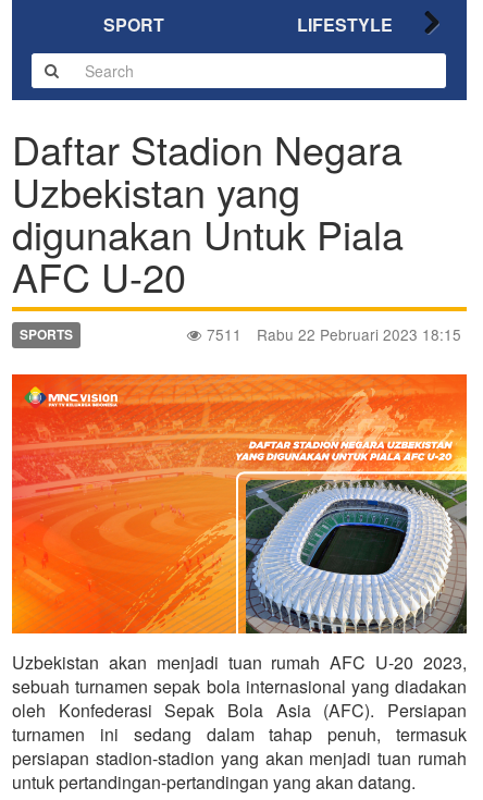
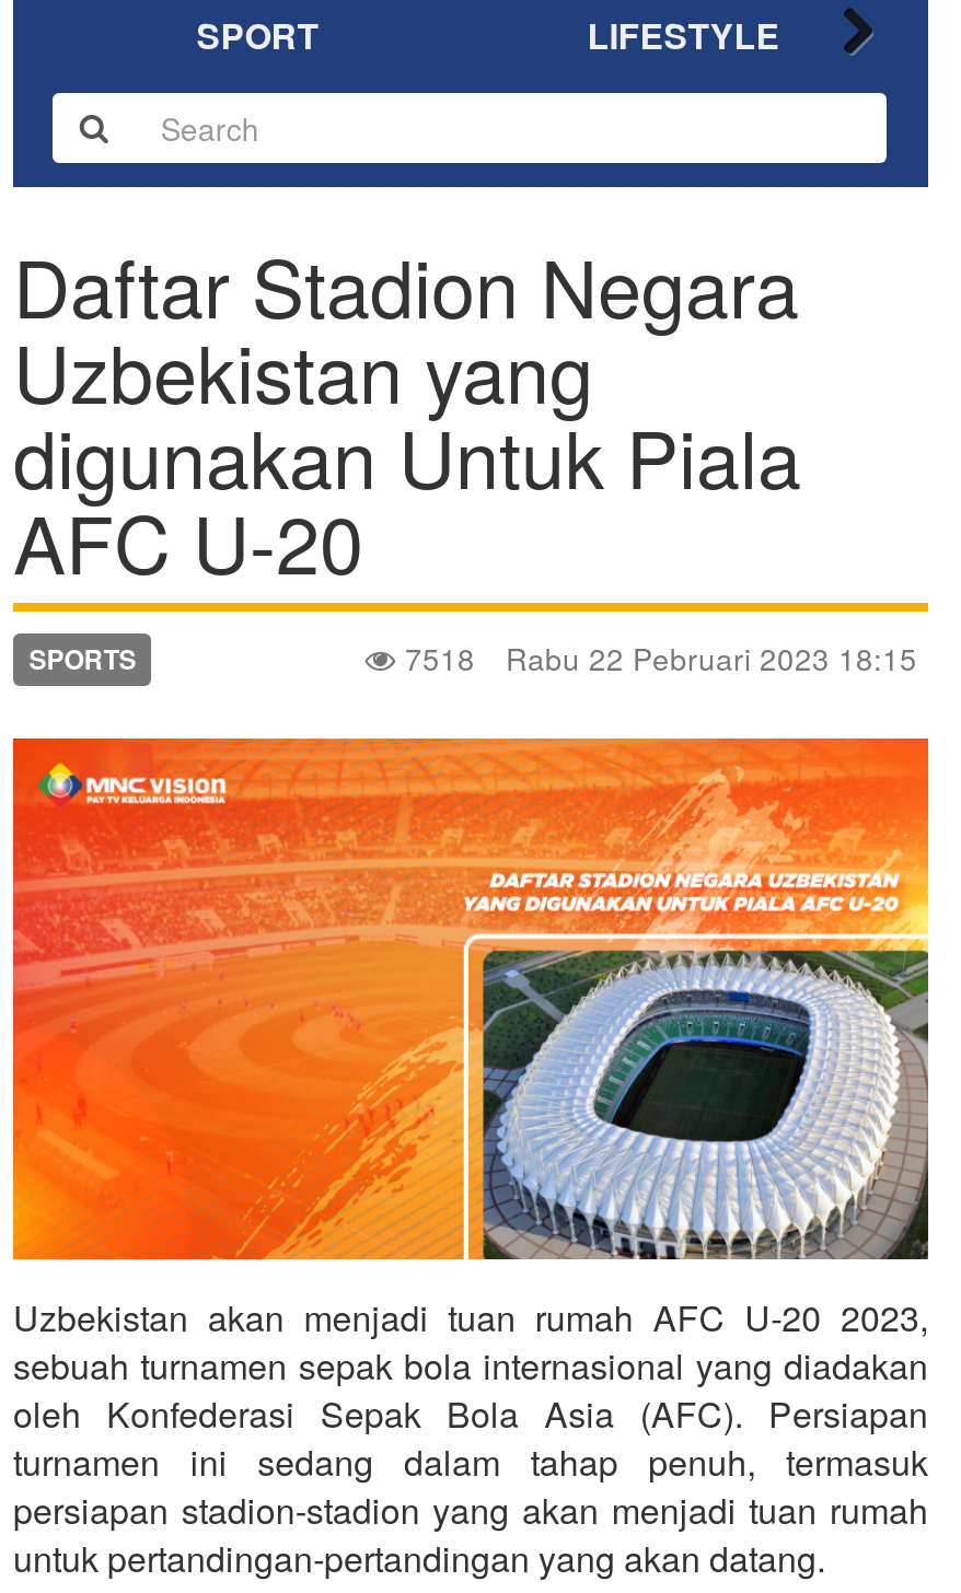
- 7511 Rabu 22 Pebruari 2023 18:15
+ 7518 Rabu 22 Pebruari 2023 18:15
